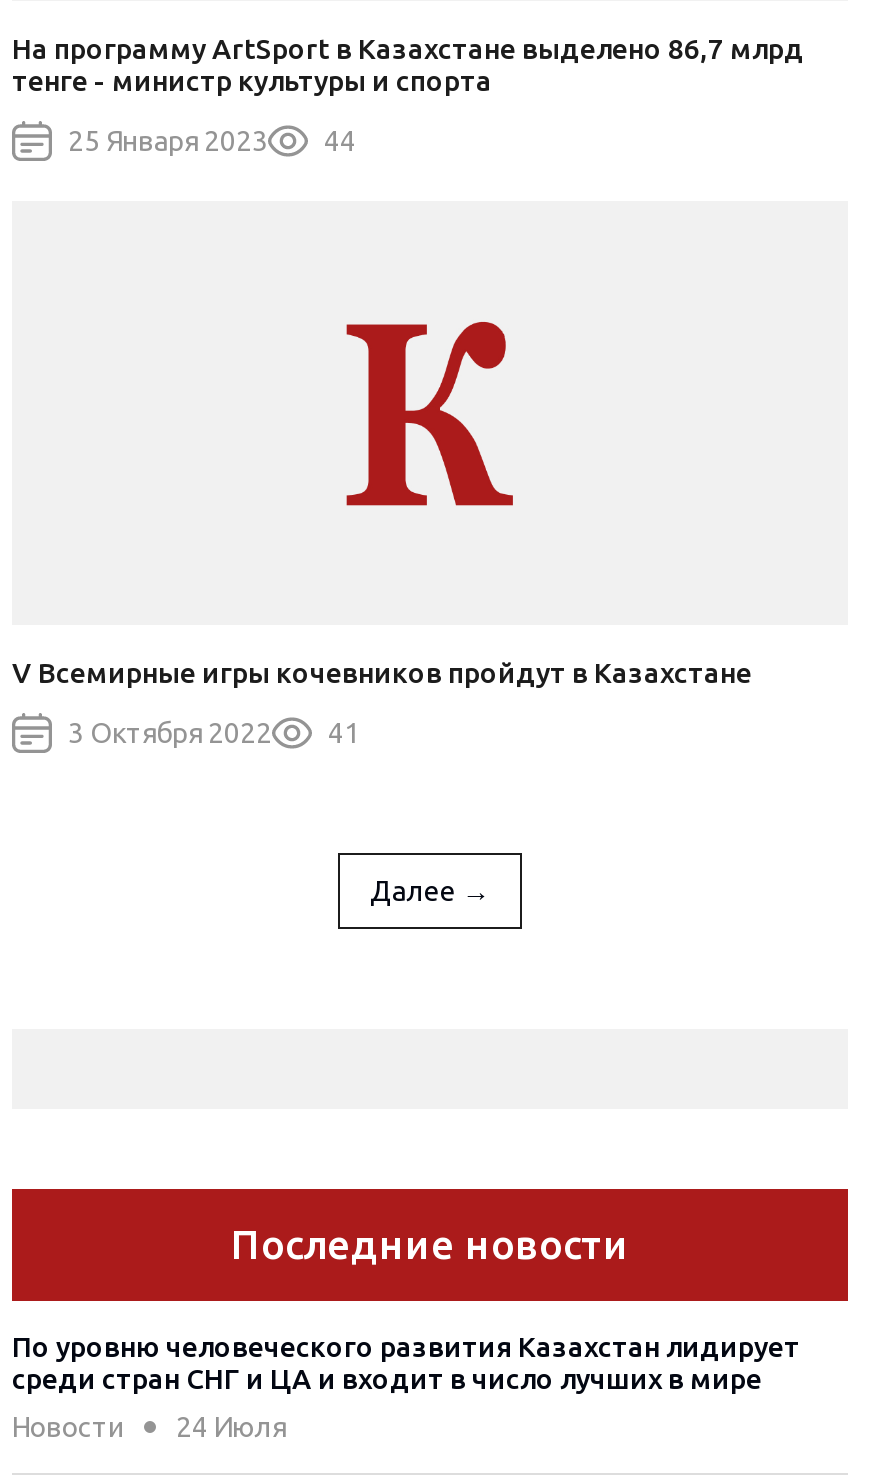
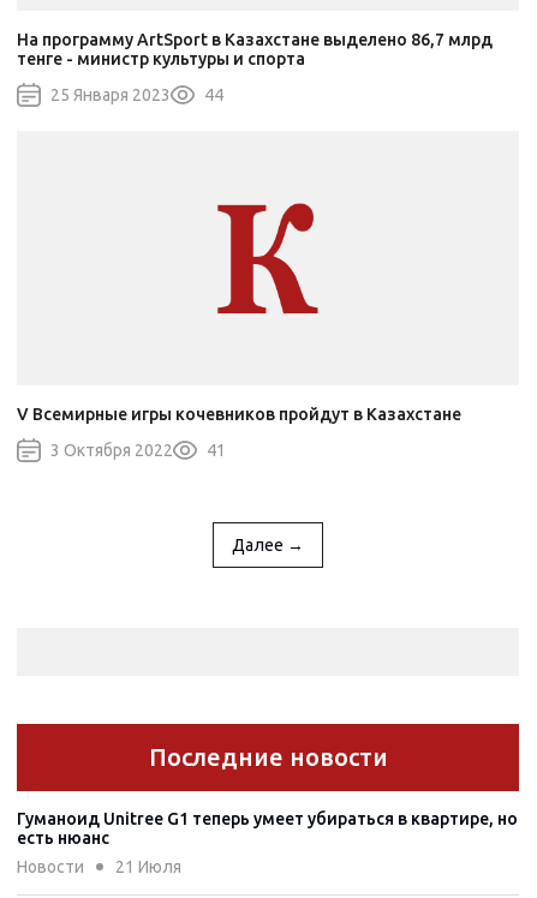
- По уровню человеческого развития Казахстан лидирует
- среди стран СНГ и ЦА и входит в число лучших в мире
+ Гуманоид Unitree G1 теперь умеет убираться в квартире, но
+ есть нюанс

- Новости 24 Июля
+ Новости 21 Июля
